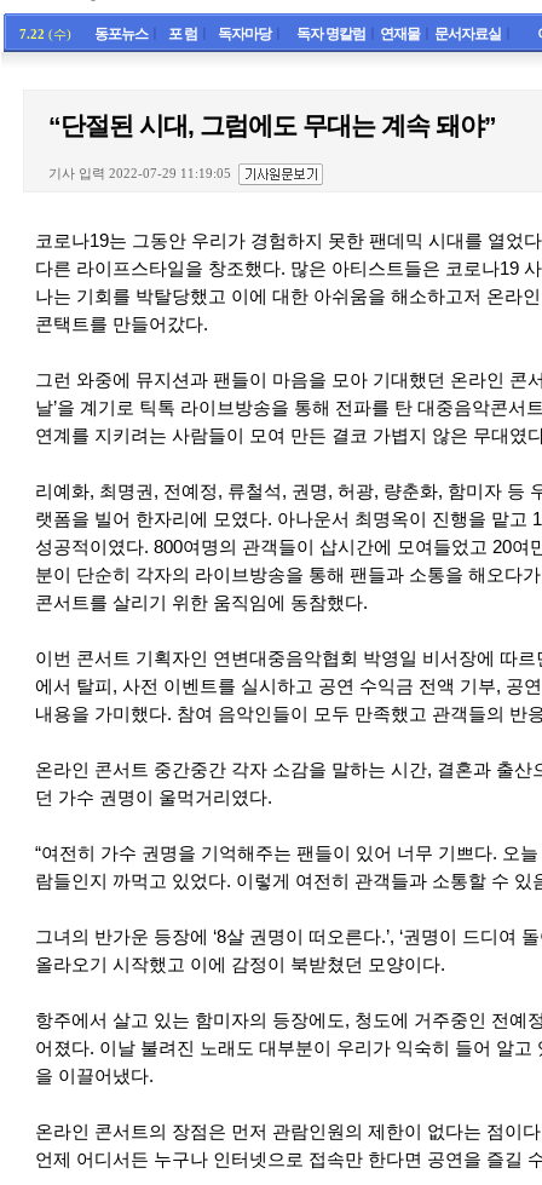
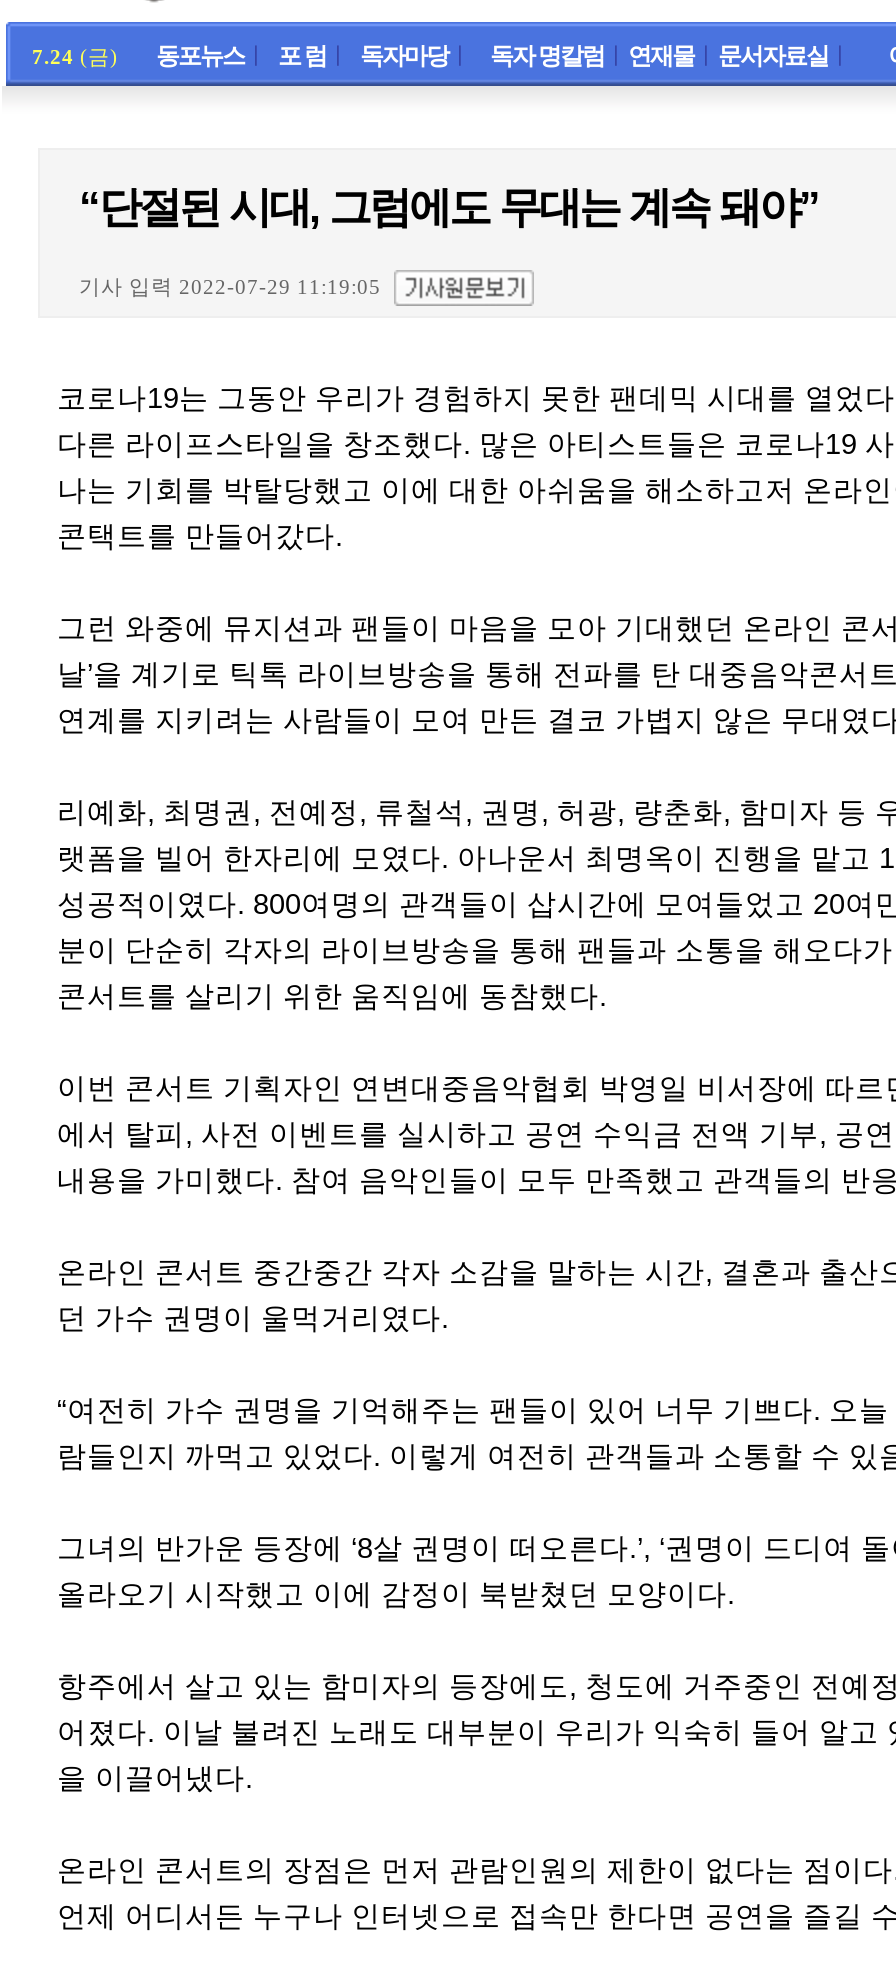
- 7.22 (수)
+ 7.24 (금)
